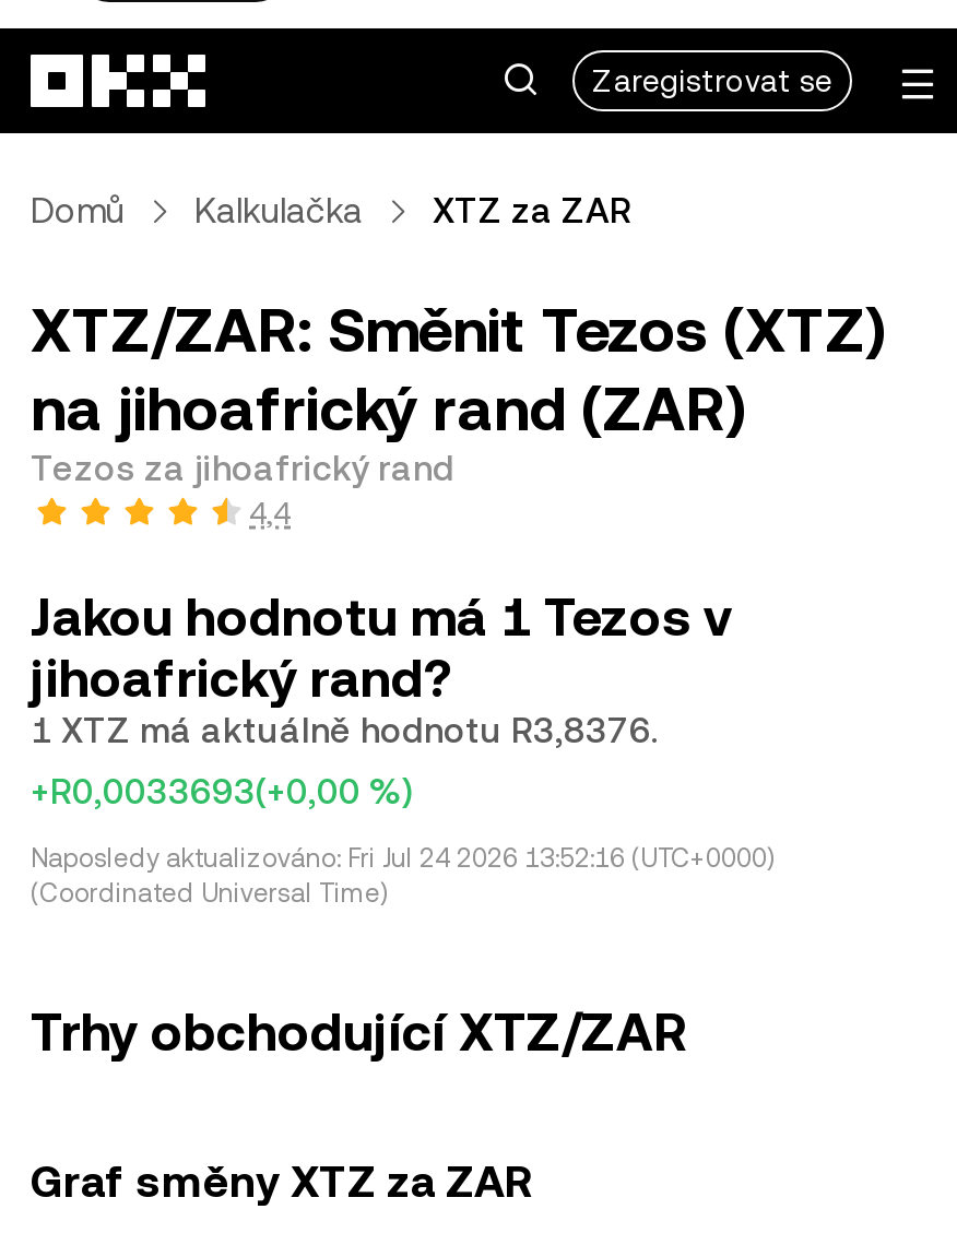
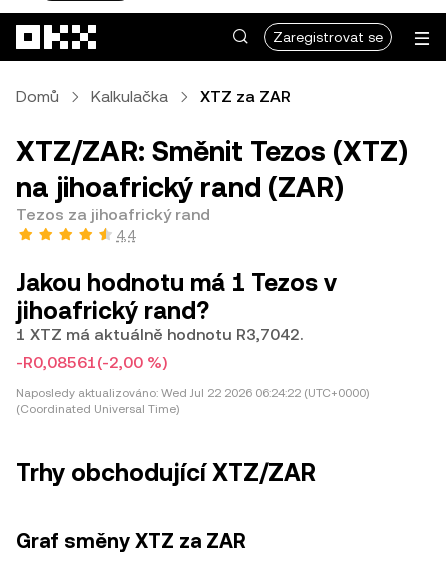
- 1 XTZ má aktuálně hodnotu R3,8376.
+ 1 XTZ má aktuálně hodnotu R3,7042.

- +R0,0033693(+0,00 %)
+ -R0,08561(-2,00 %)

- Naposledy aktualizováno: Fri Jul 24 2026 13:52:16 (UTC+0000)
+ Naposledy aktualizováno: Wed Jul 22 2026 06:24:22 (UTC+0000)
